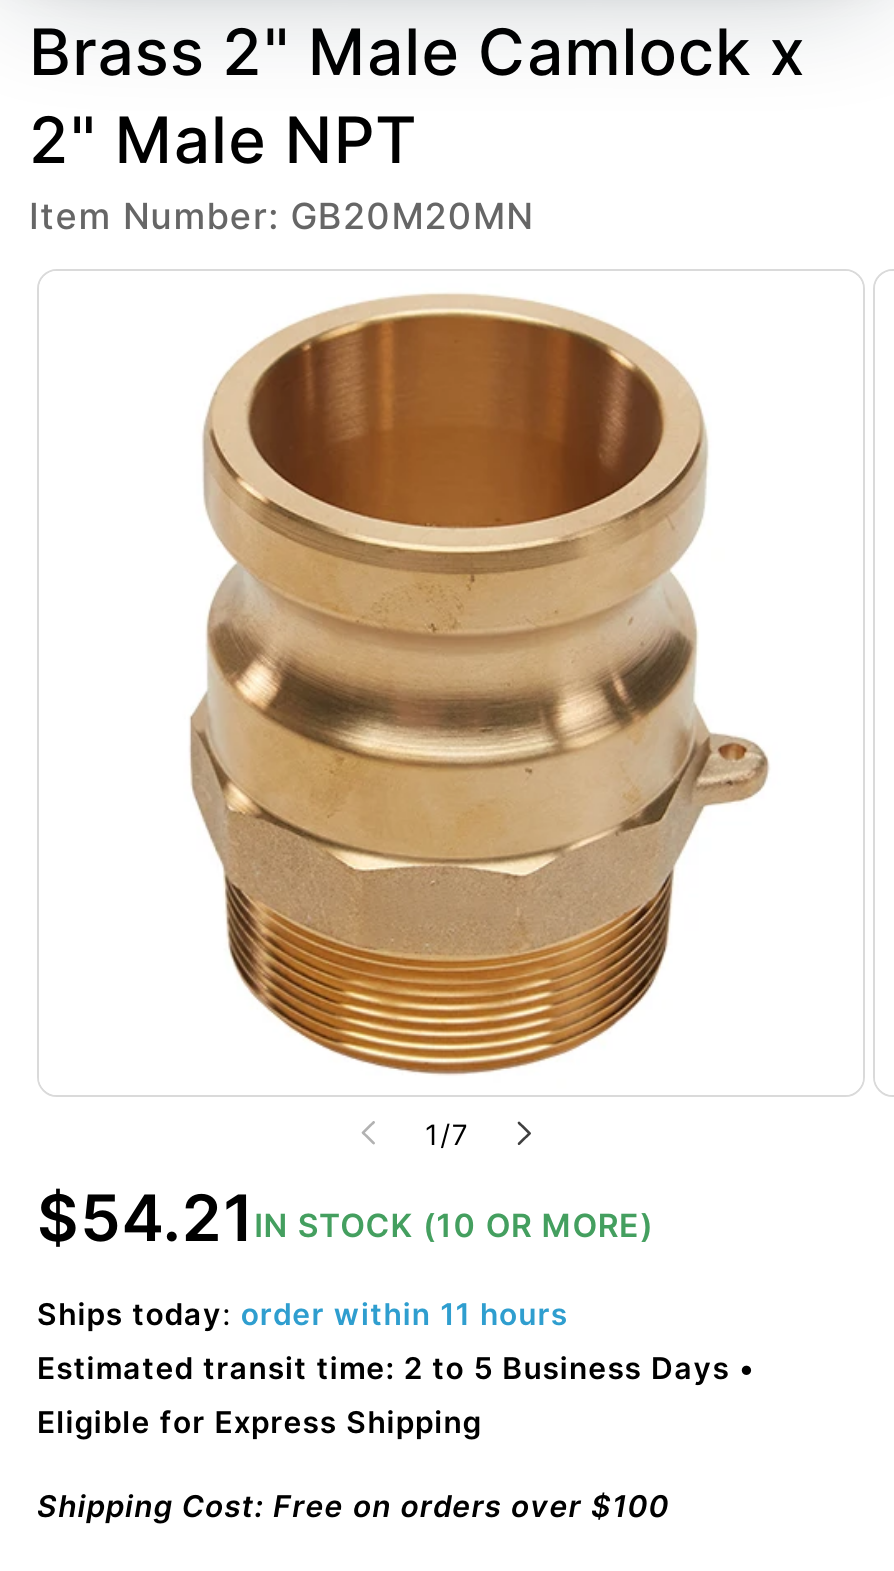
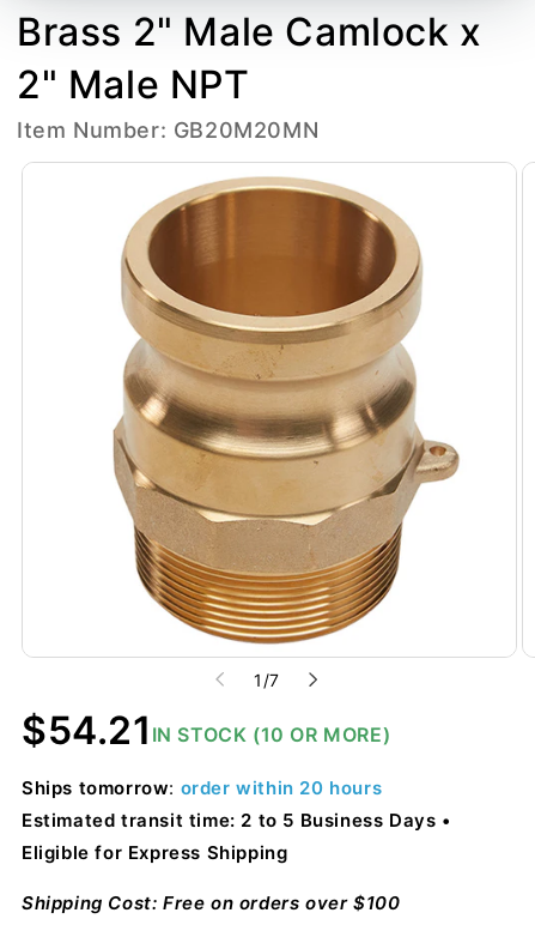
- Ships today: order within 11 hours
+ Ships tomorrow: order within 20 hours
